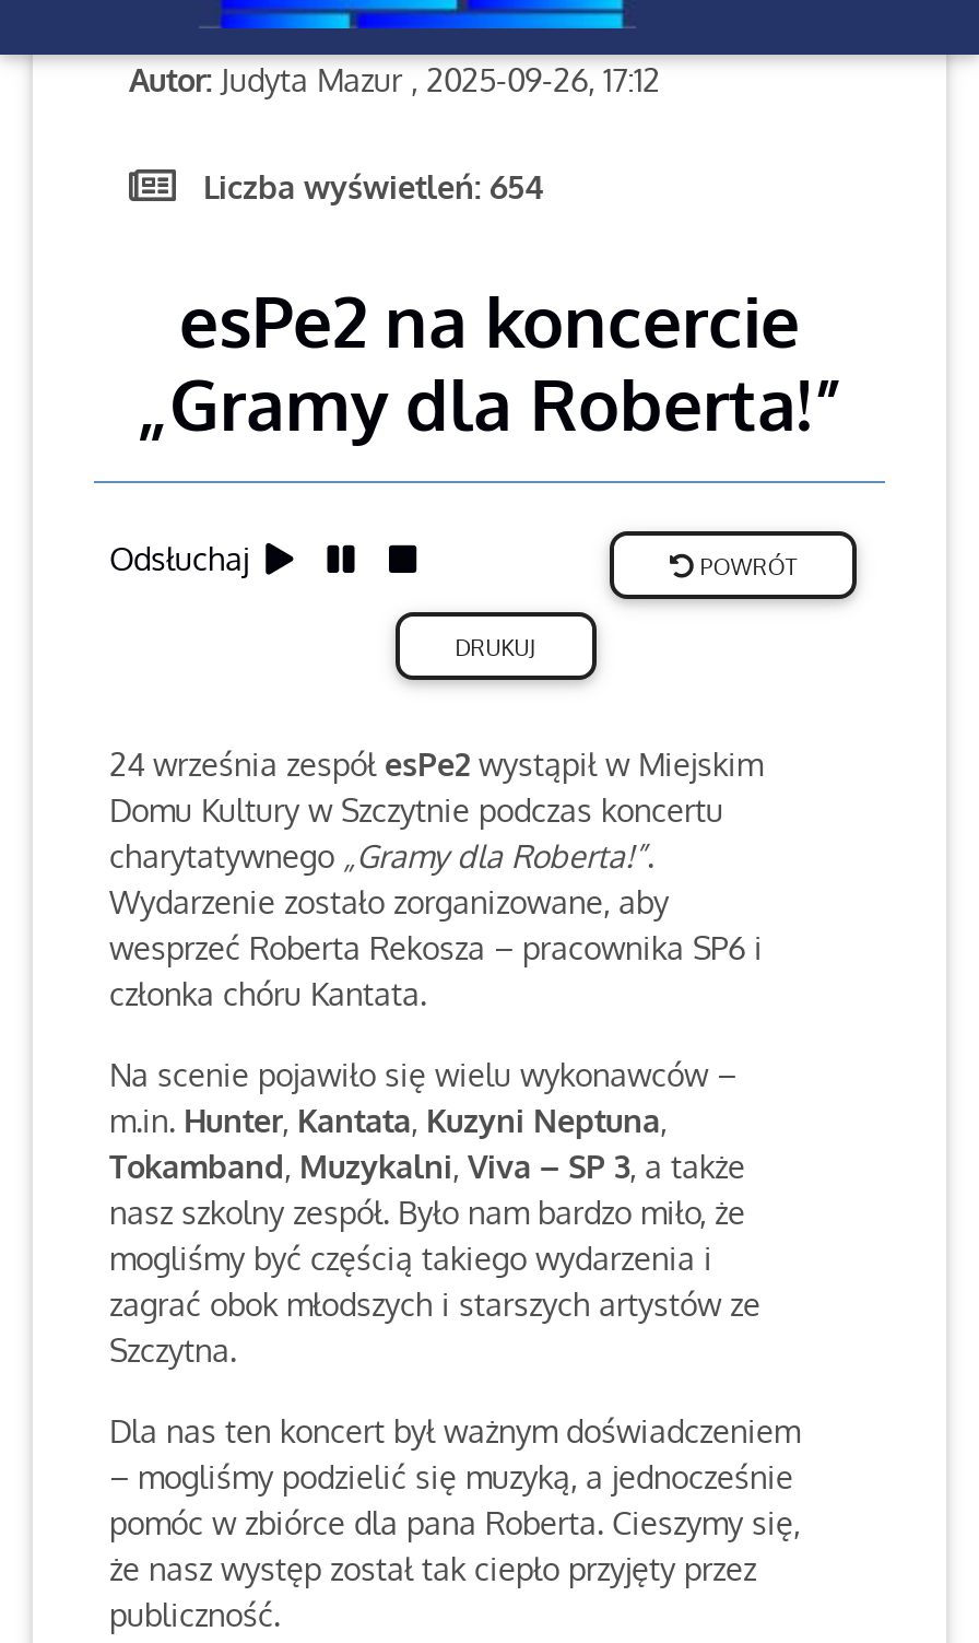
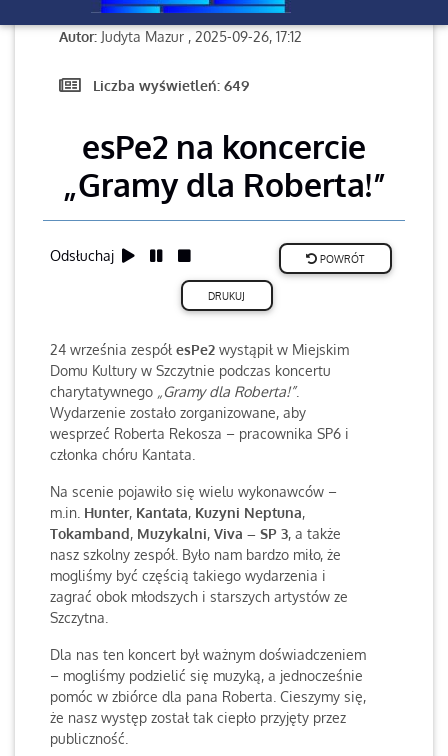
- Liczba wyświetleń: 654
+ Liczba wyświetleń: 649
